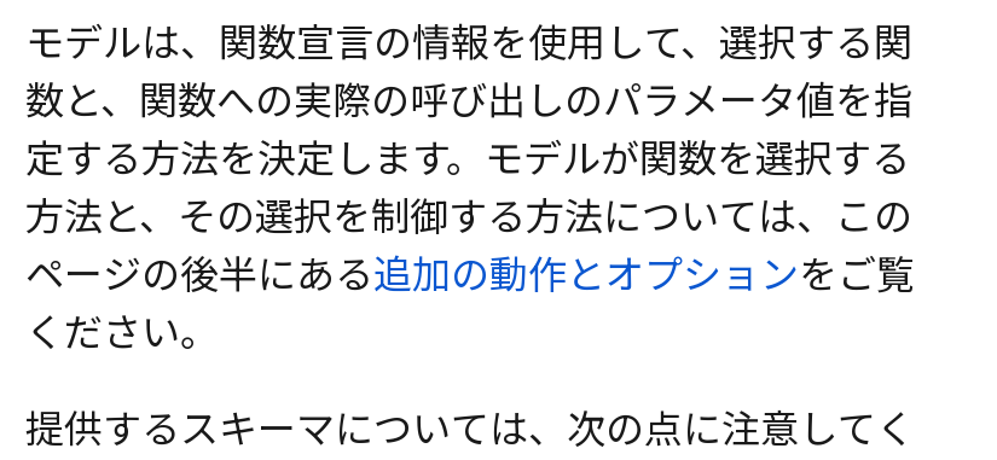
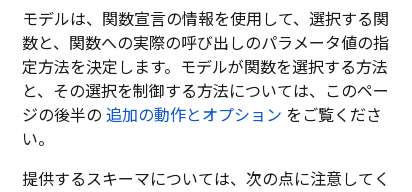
- 数と、関数への実際の呼び出しのパラメータ値を指
- 定する方法を決定します。モデルが関数を選択する
- 方法と、その選択を制御する方法については、この
- ページの後半にある追加の動作とオプションをご覧
- ください。
+ 数と、関数への実際の呼び出しのパラメータ値の指
+ 定方法を決定します。モデルが関数を選択する方法
+ と、その選択を制御する方法については、このペー
+ ジの後半の追加の動作とオプションをご覧くださ
+ い。
